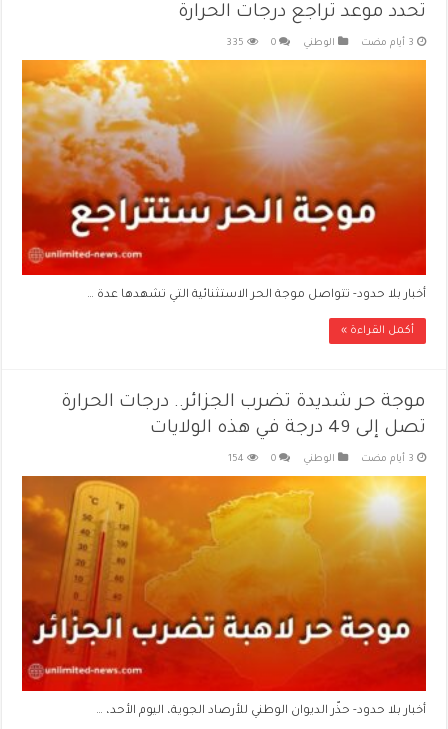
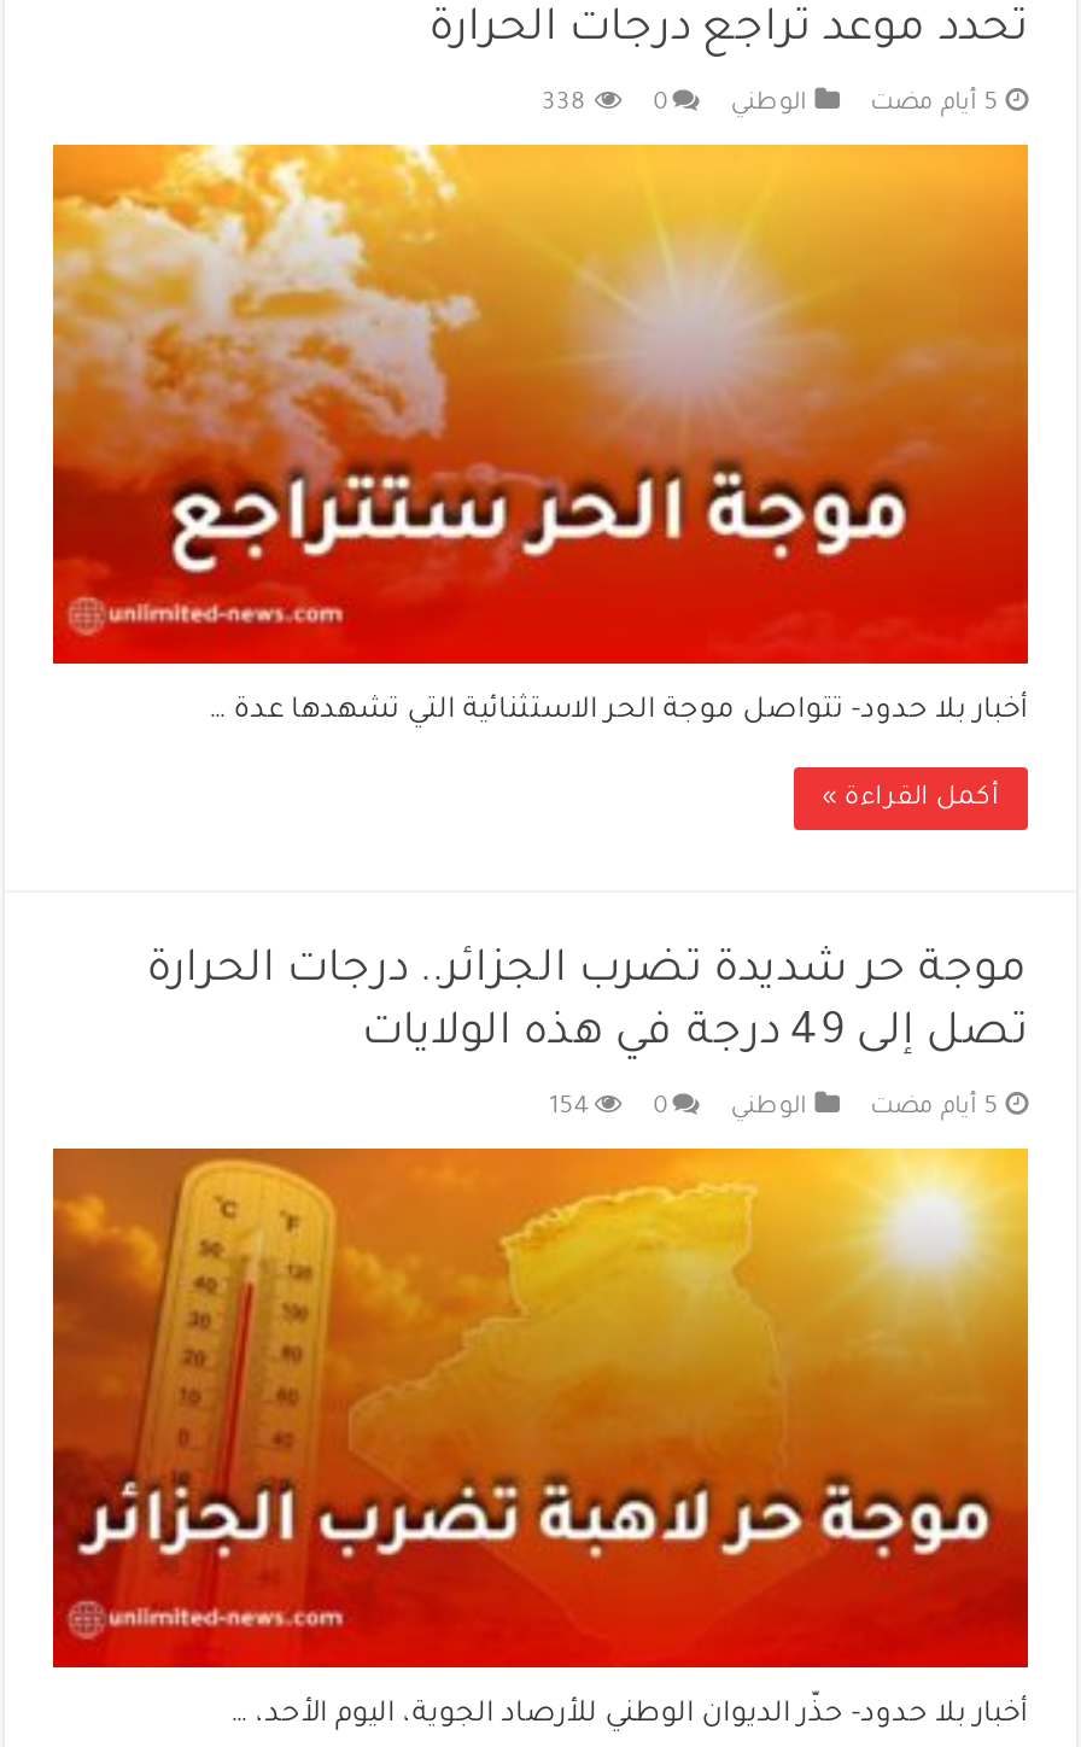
- 335
+ 338
